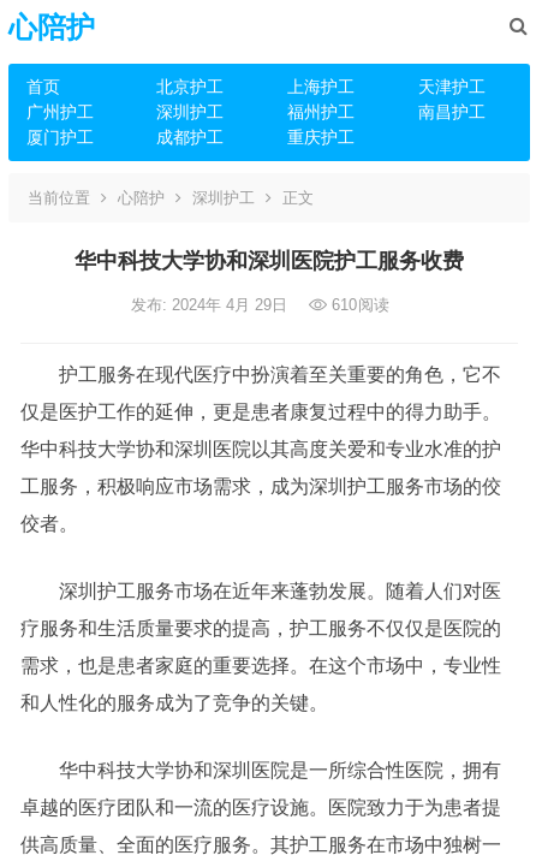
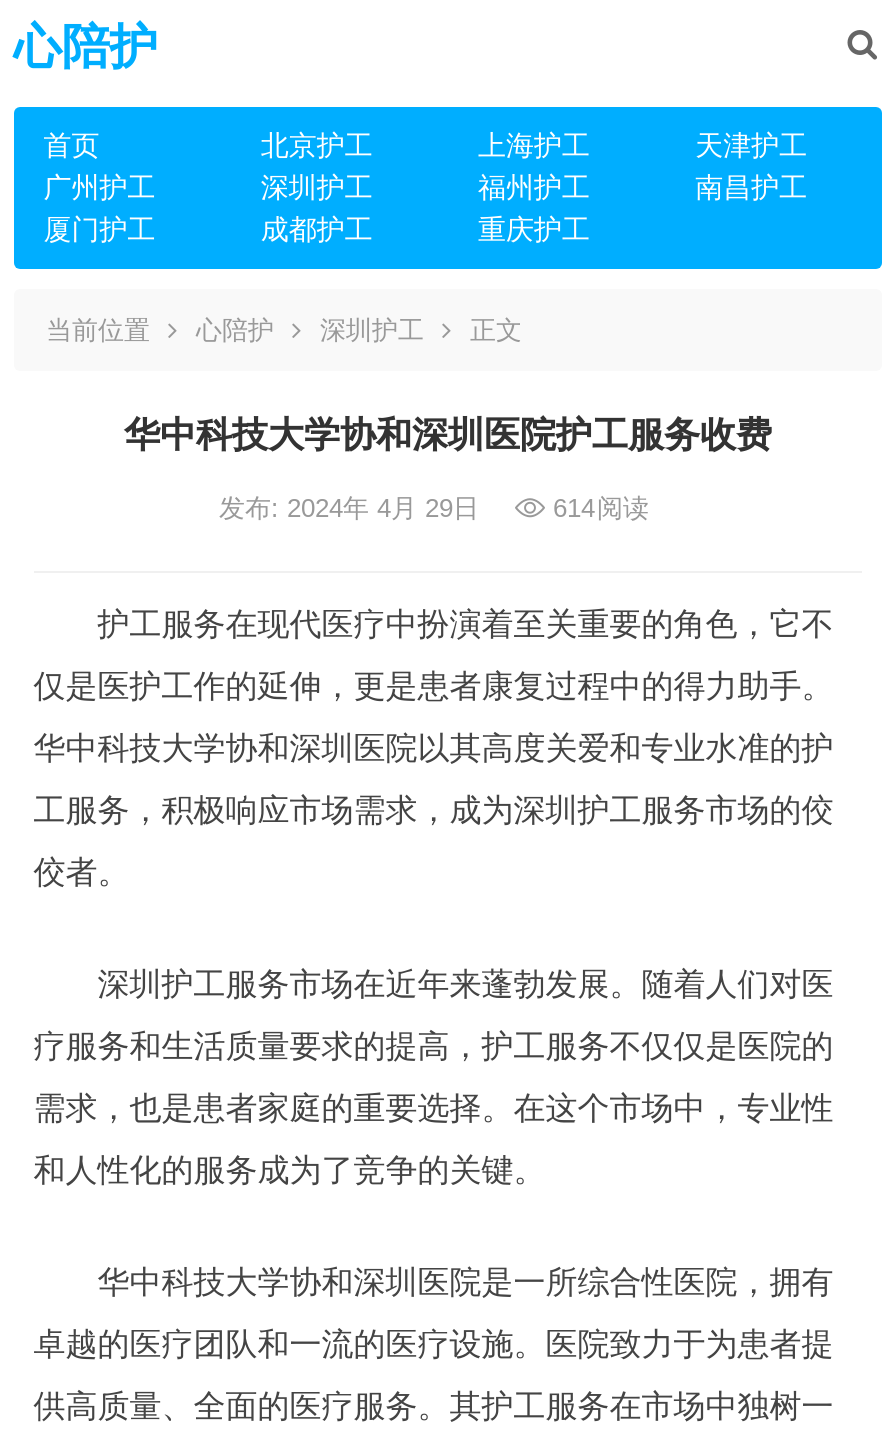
- 发布: 2024年 4月 29日 610阅读
+ 发布: 2024年 4月 29日 614阅读
